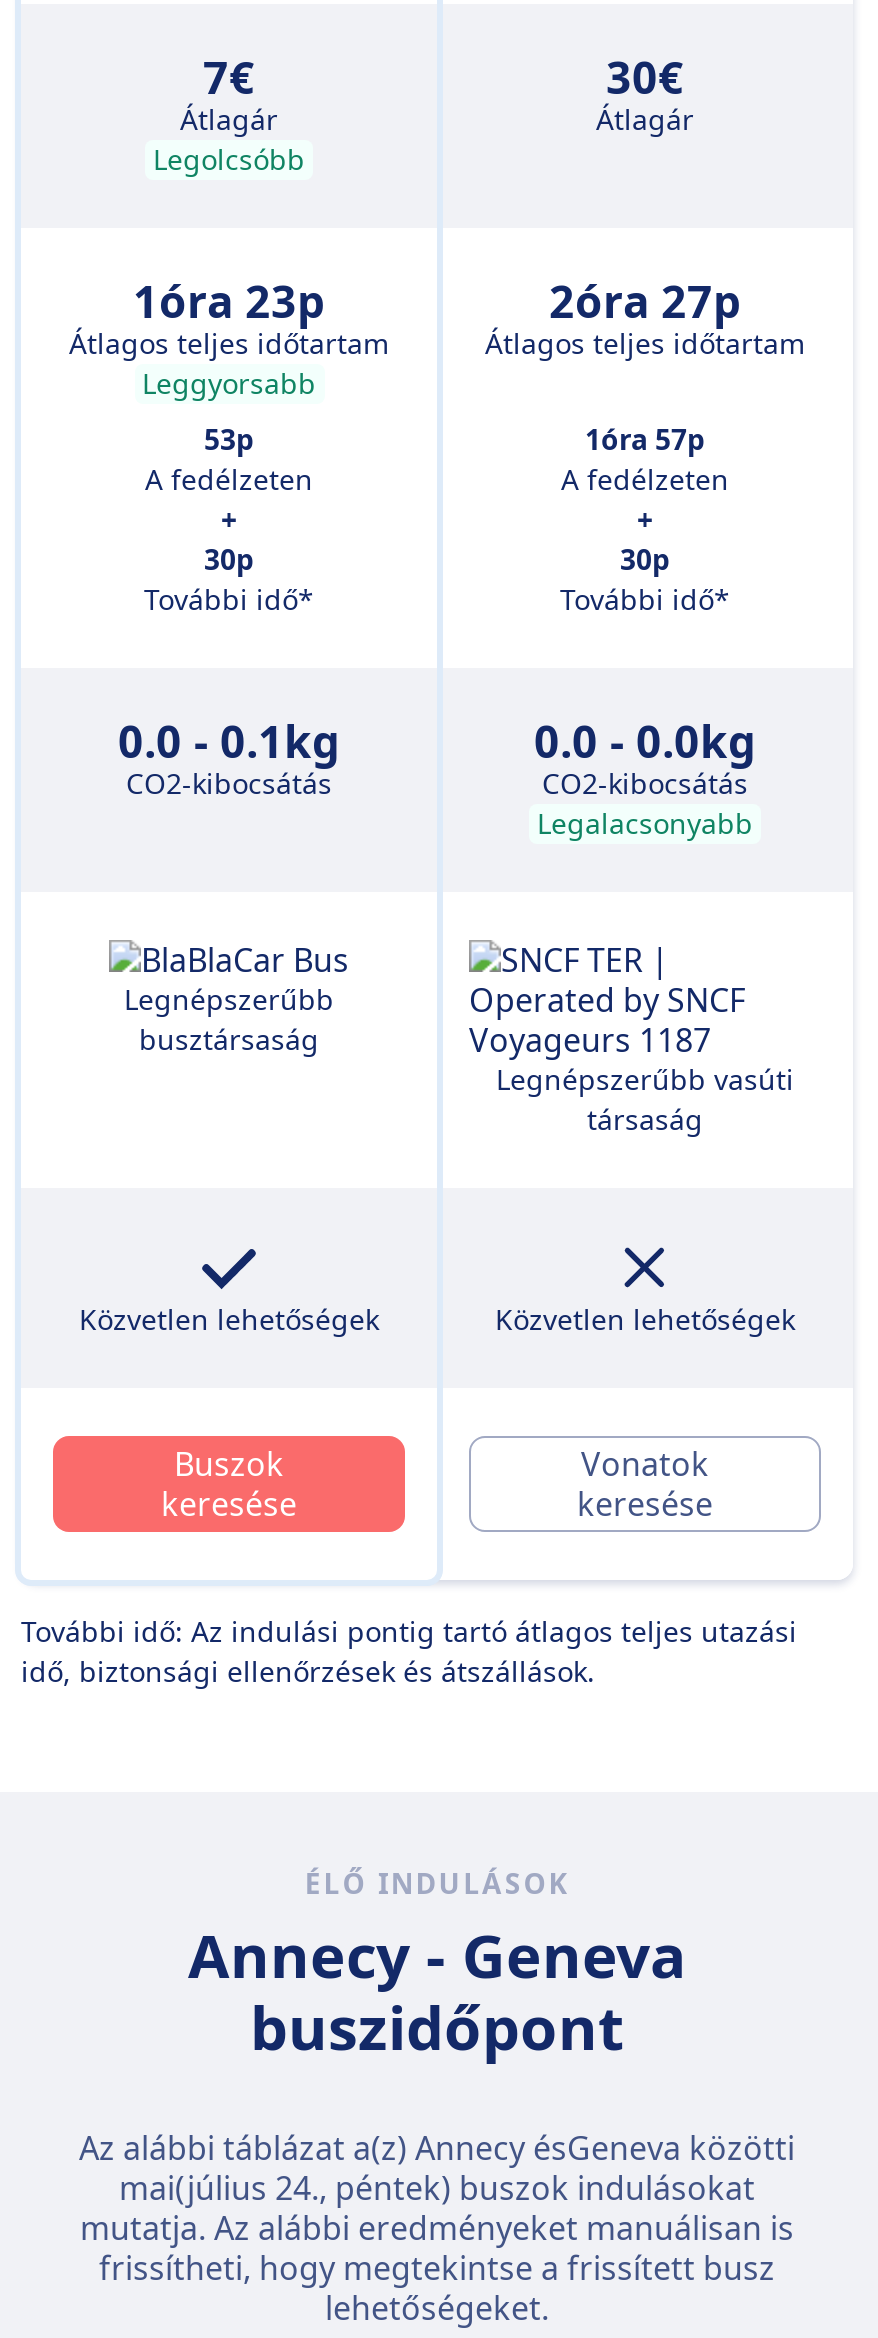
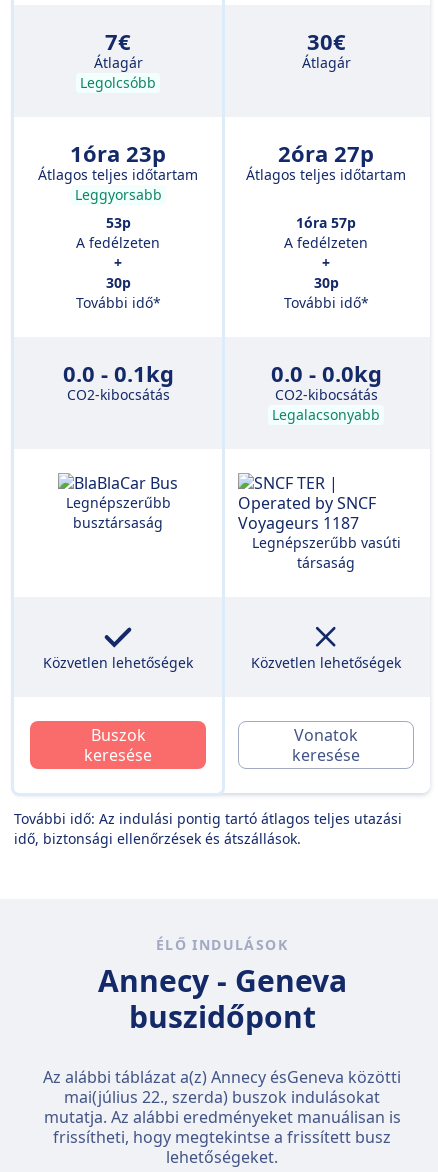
- mai(július 24., péntek) buszok indulásokat
+ mai(július 22., szerda) buszok indulásokat
